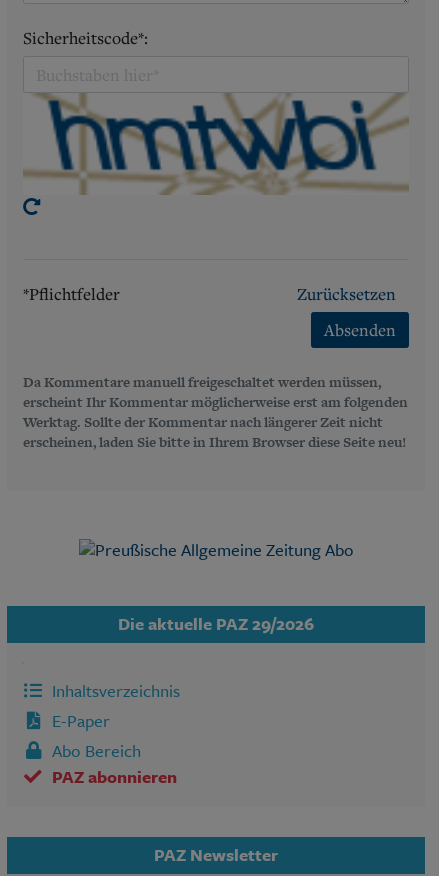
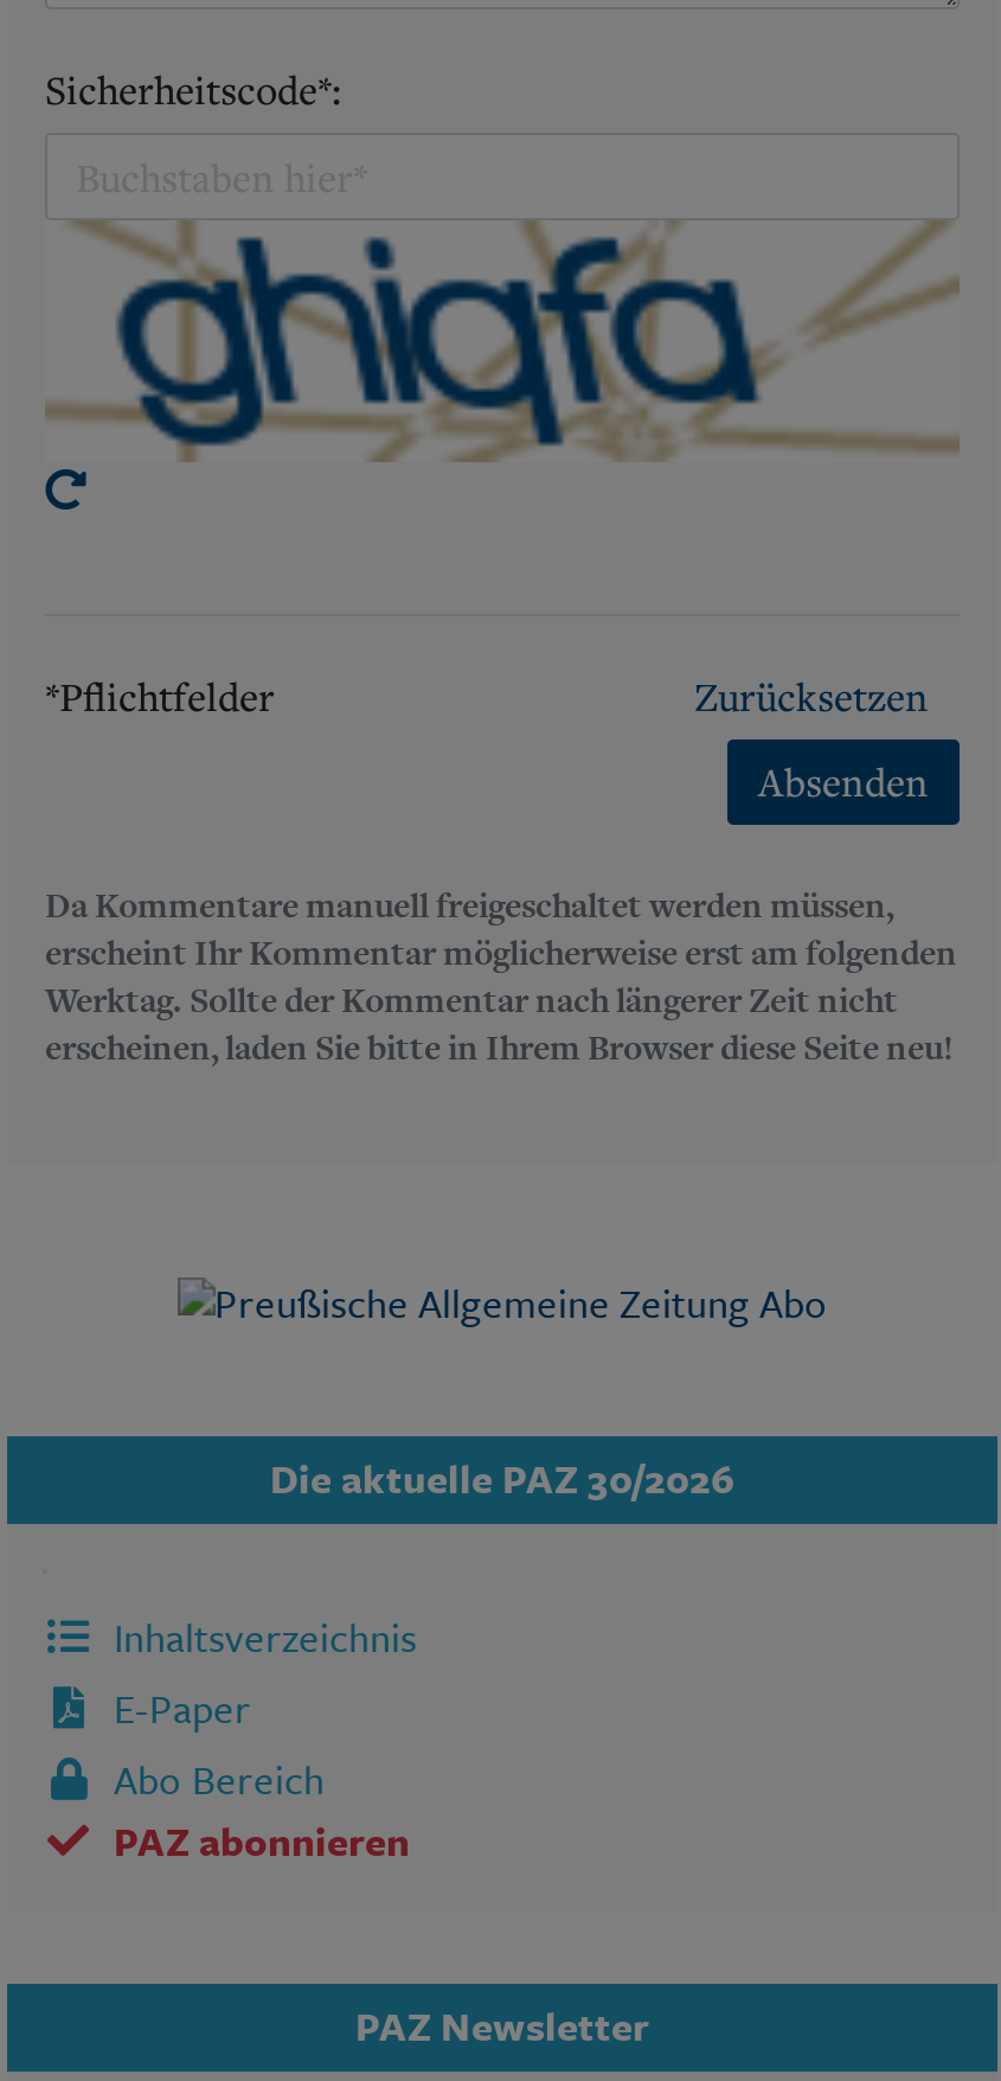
- [image]
+ [image]

- Die aktuelle PAZ 29/2026
+ Die aktuelle PAZ 30/2026
